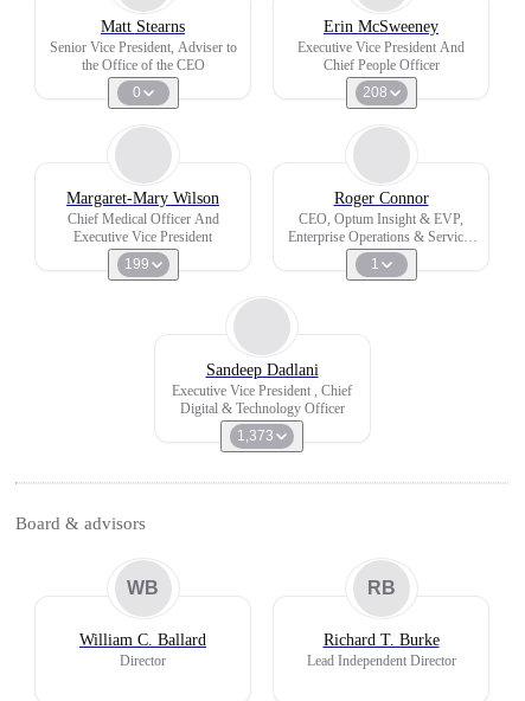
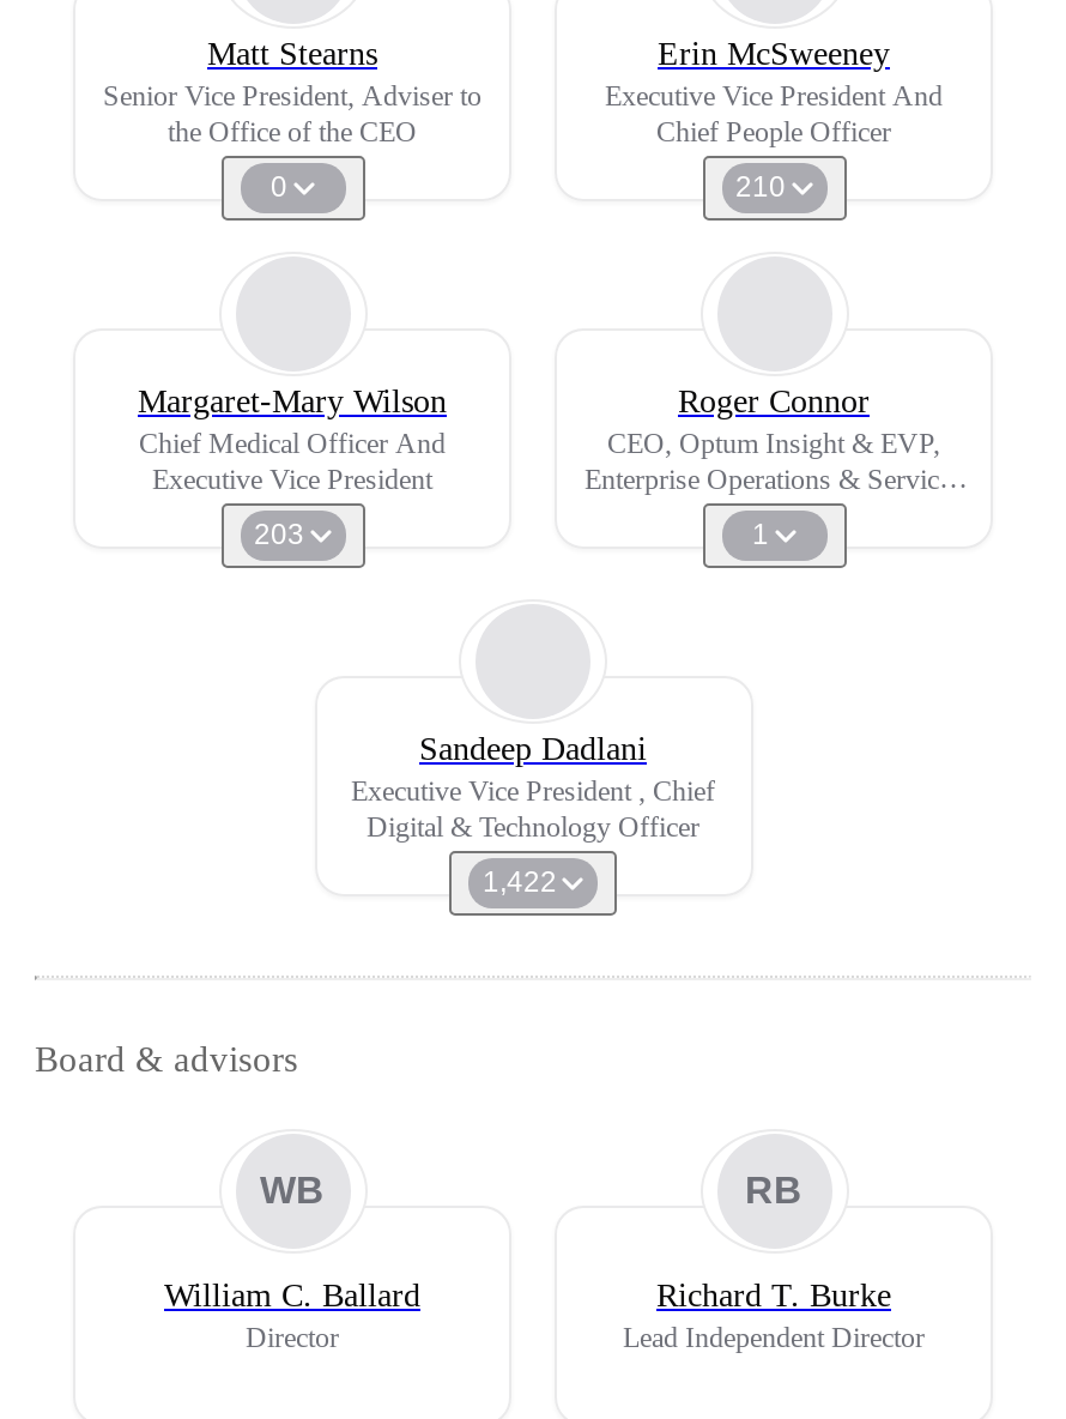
- 208
+ 210

- 199
+ 203

- 1,373
+ 1,422
